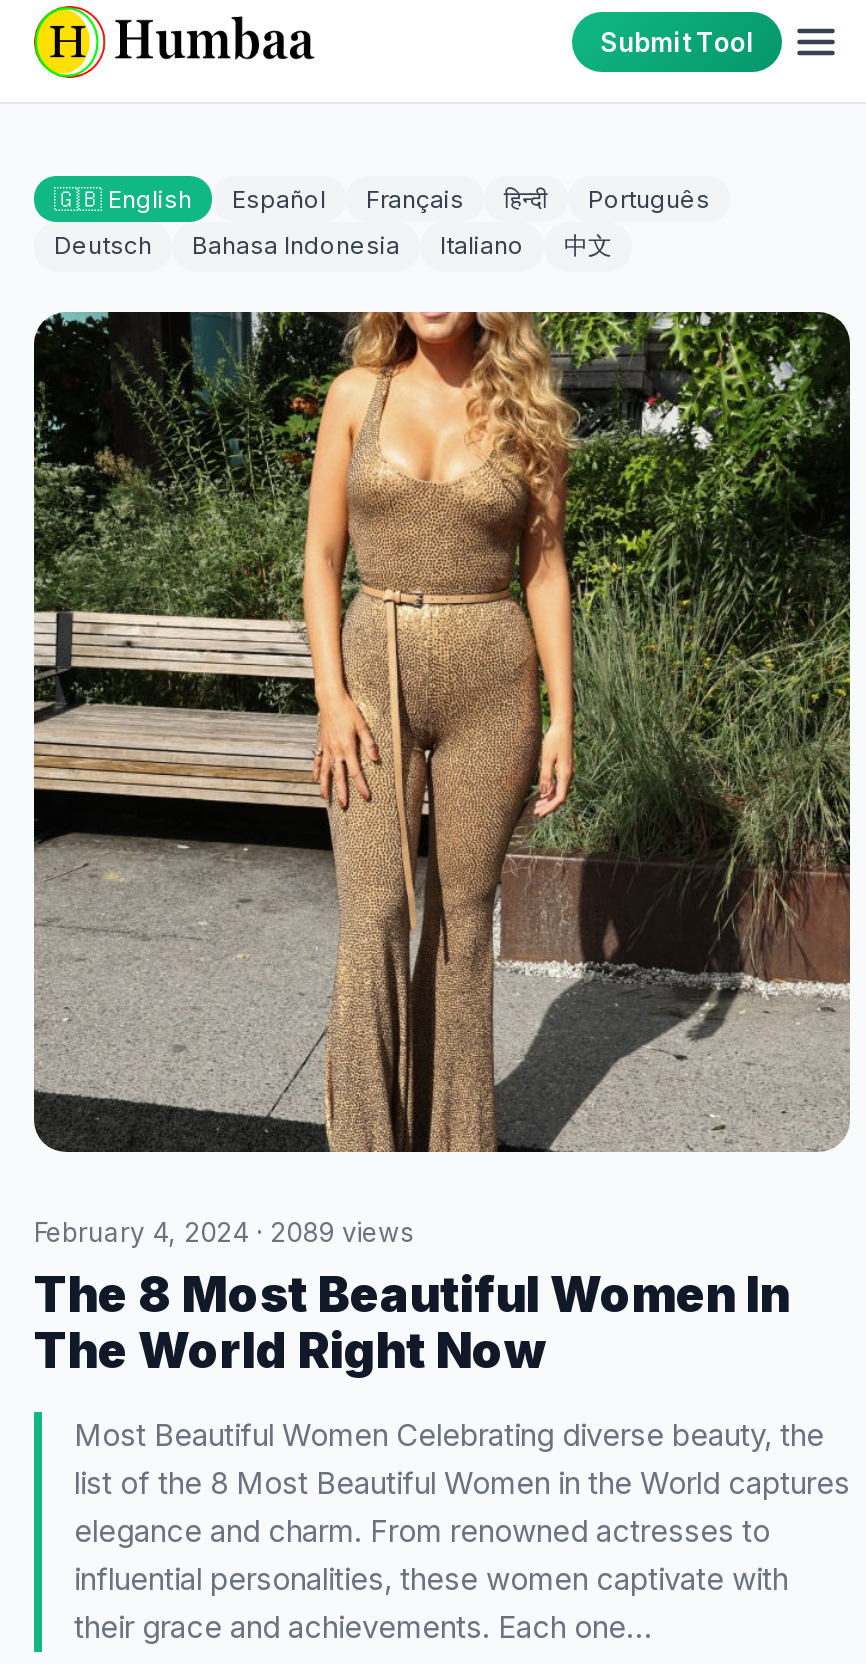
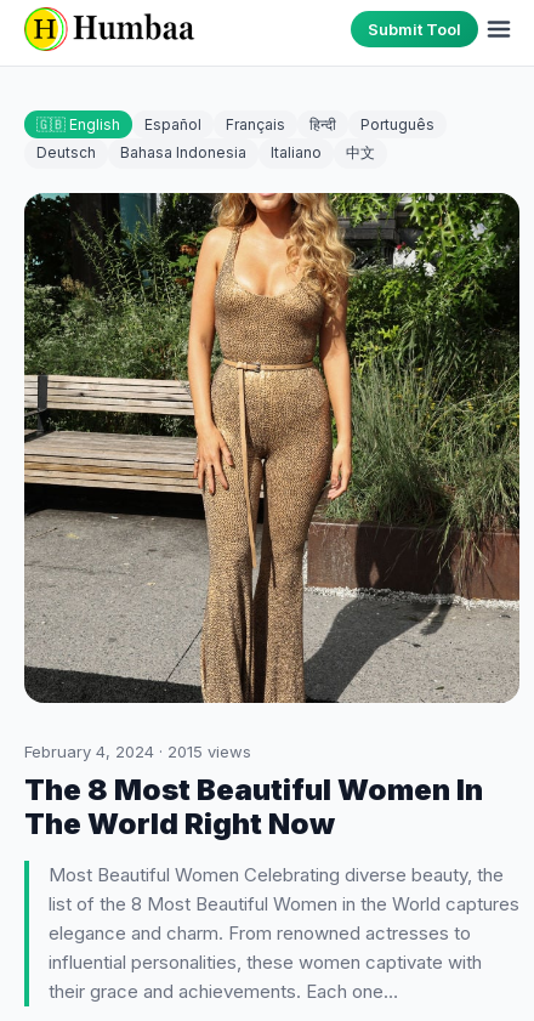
- February 4, 2024 · 2089 views
+ February 4, 2024 · 2015 views
